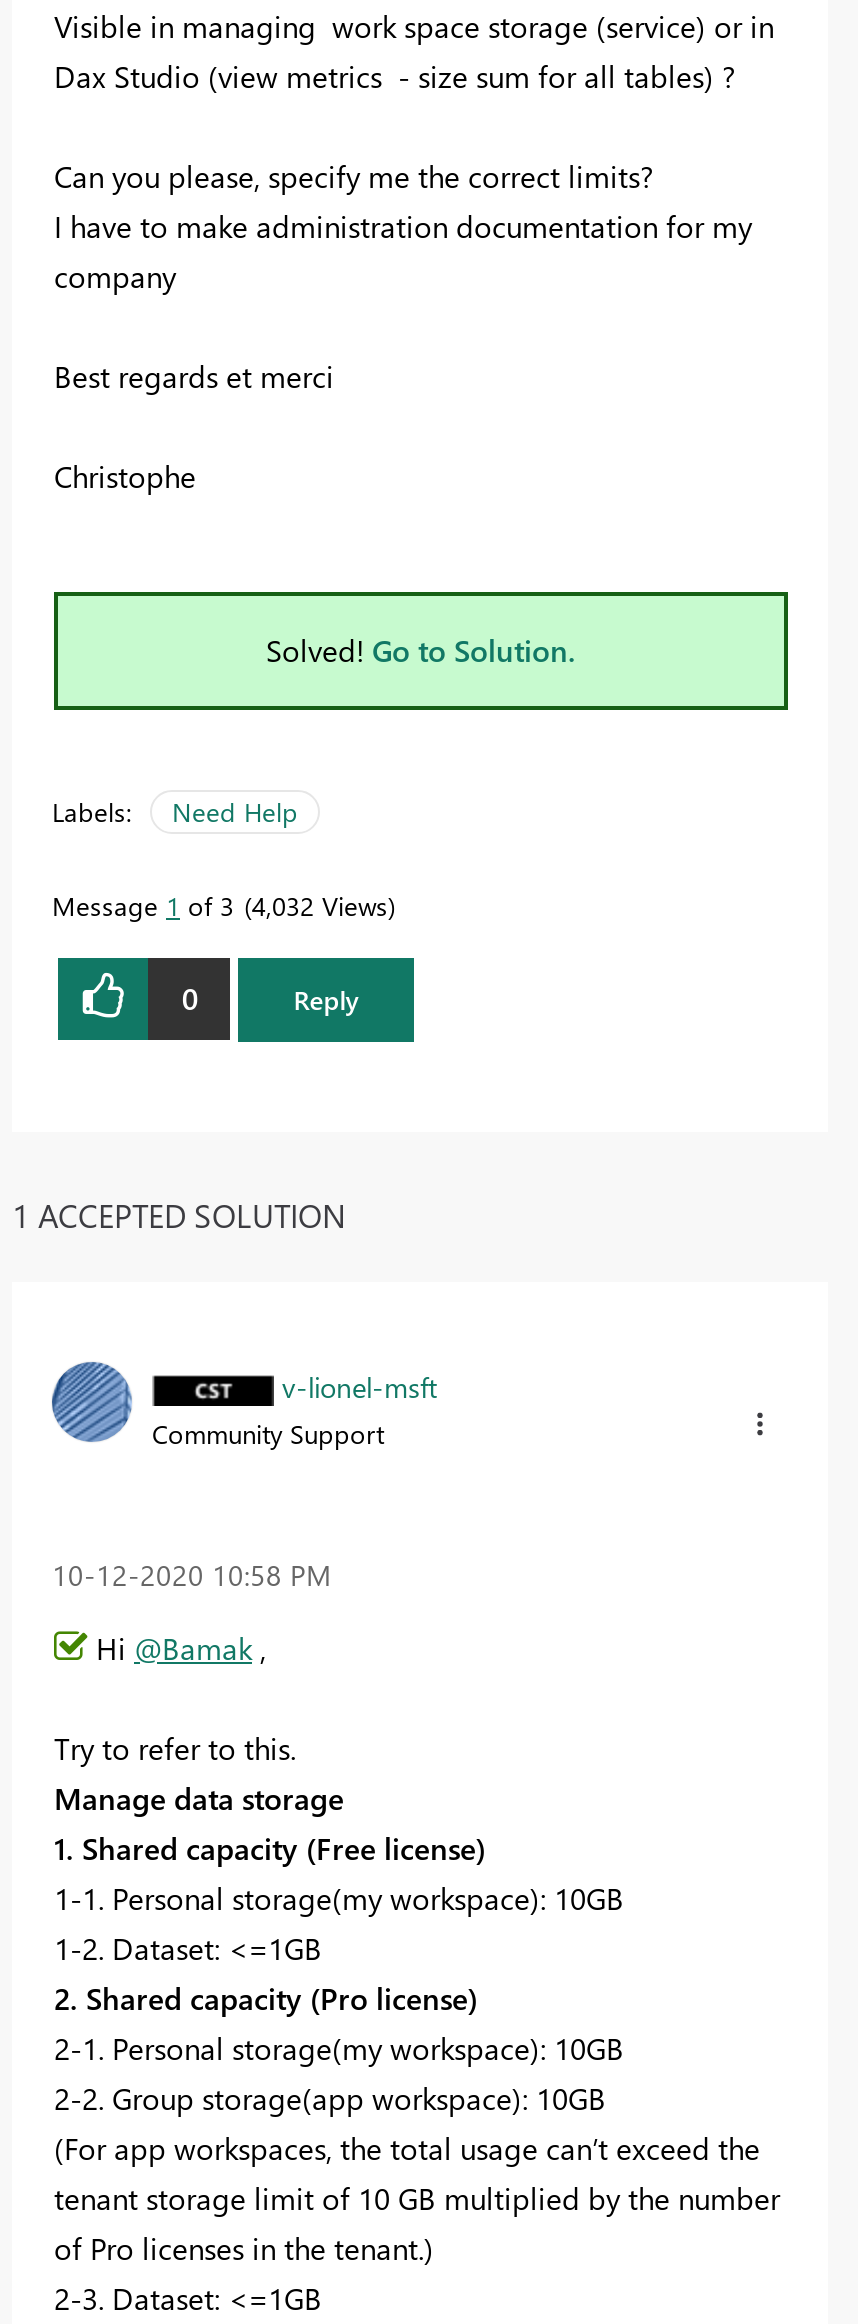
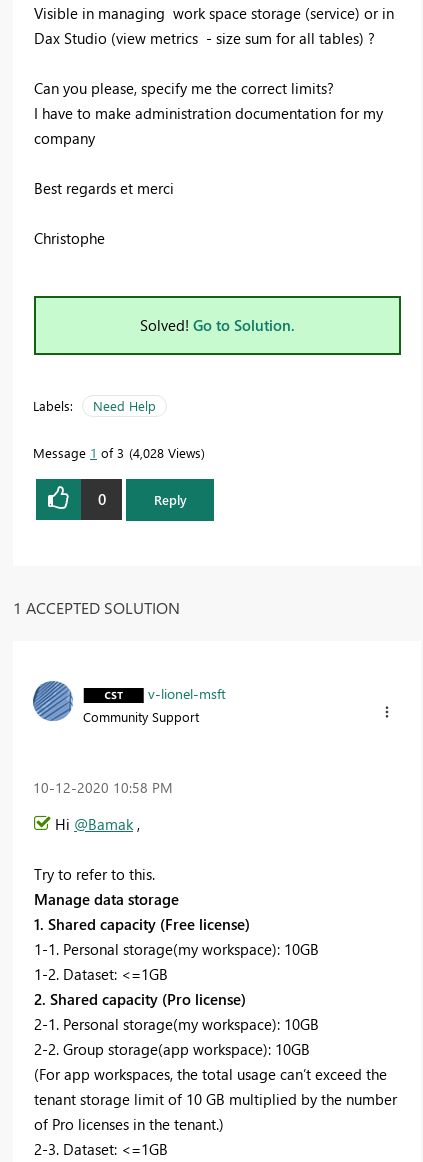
- Message 1 of 3 4,032 Views
+ Message 1 of 3 4,028 Views
